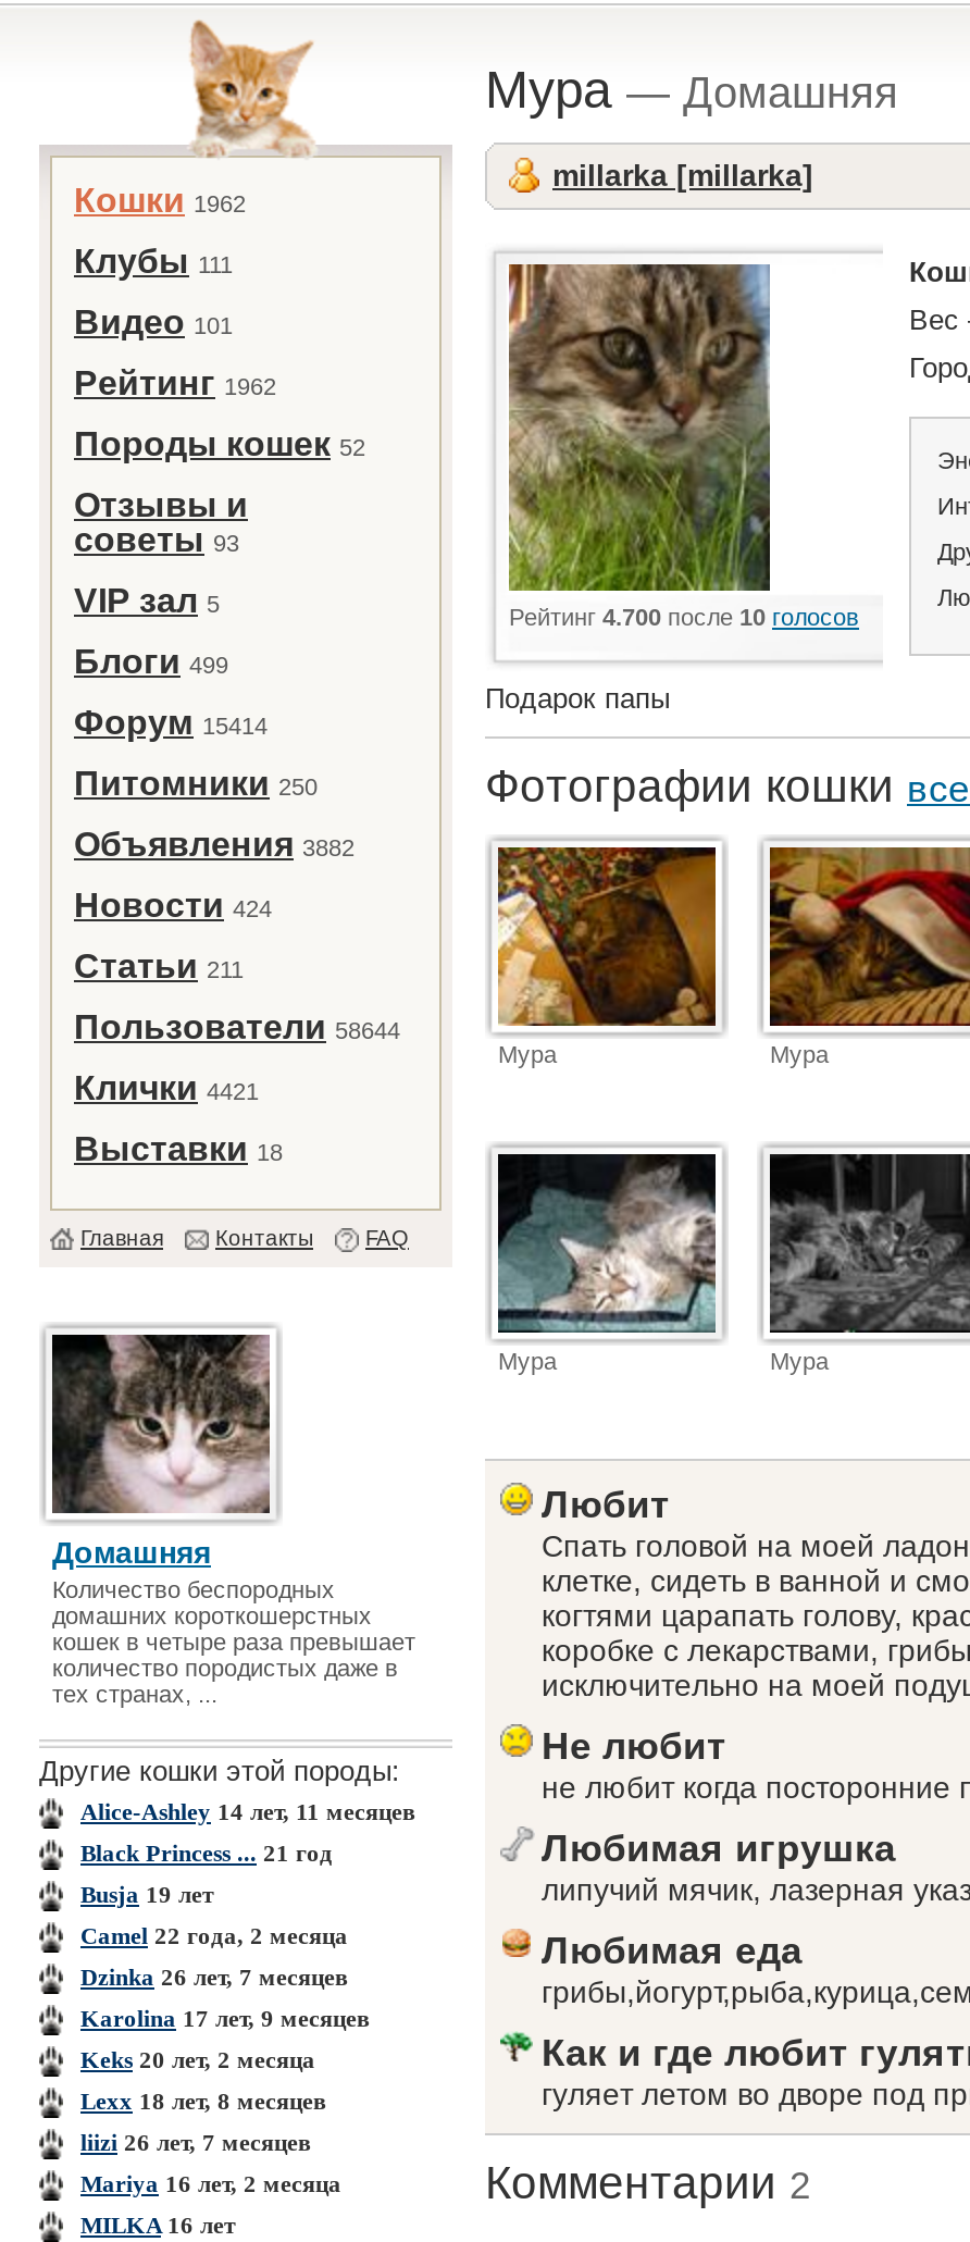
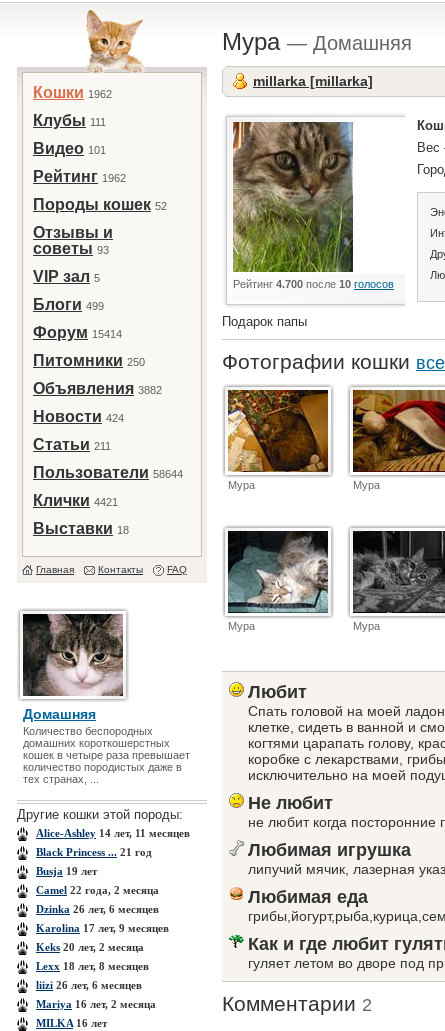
- Dzinka 26 лет, 7 месяцев
+ Dzinka 26 лет, 6 месяцев

- liizi 26 лет, 7 месяцев
+ liizi 26 лет, 6 месяцев
